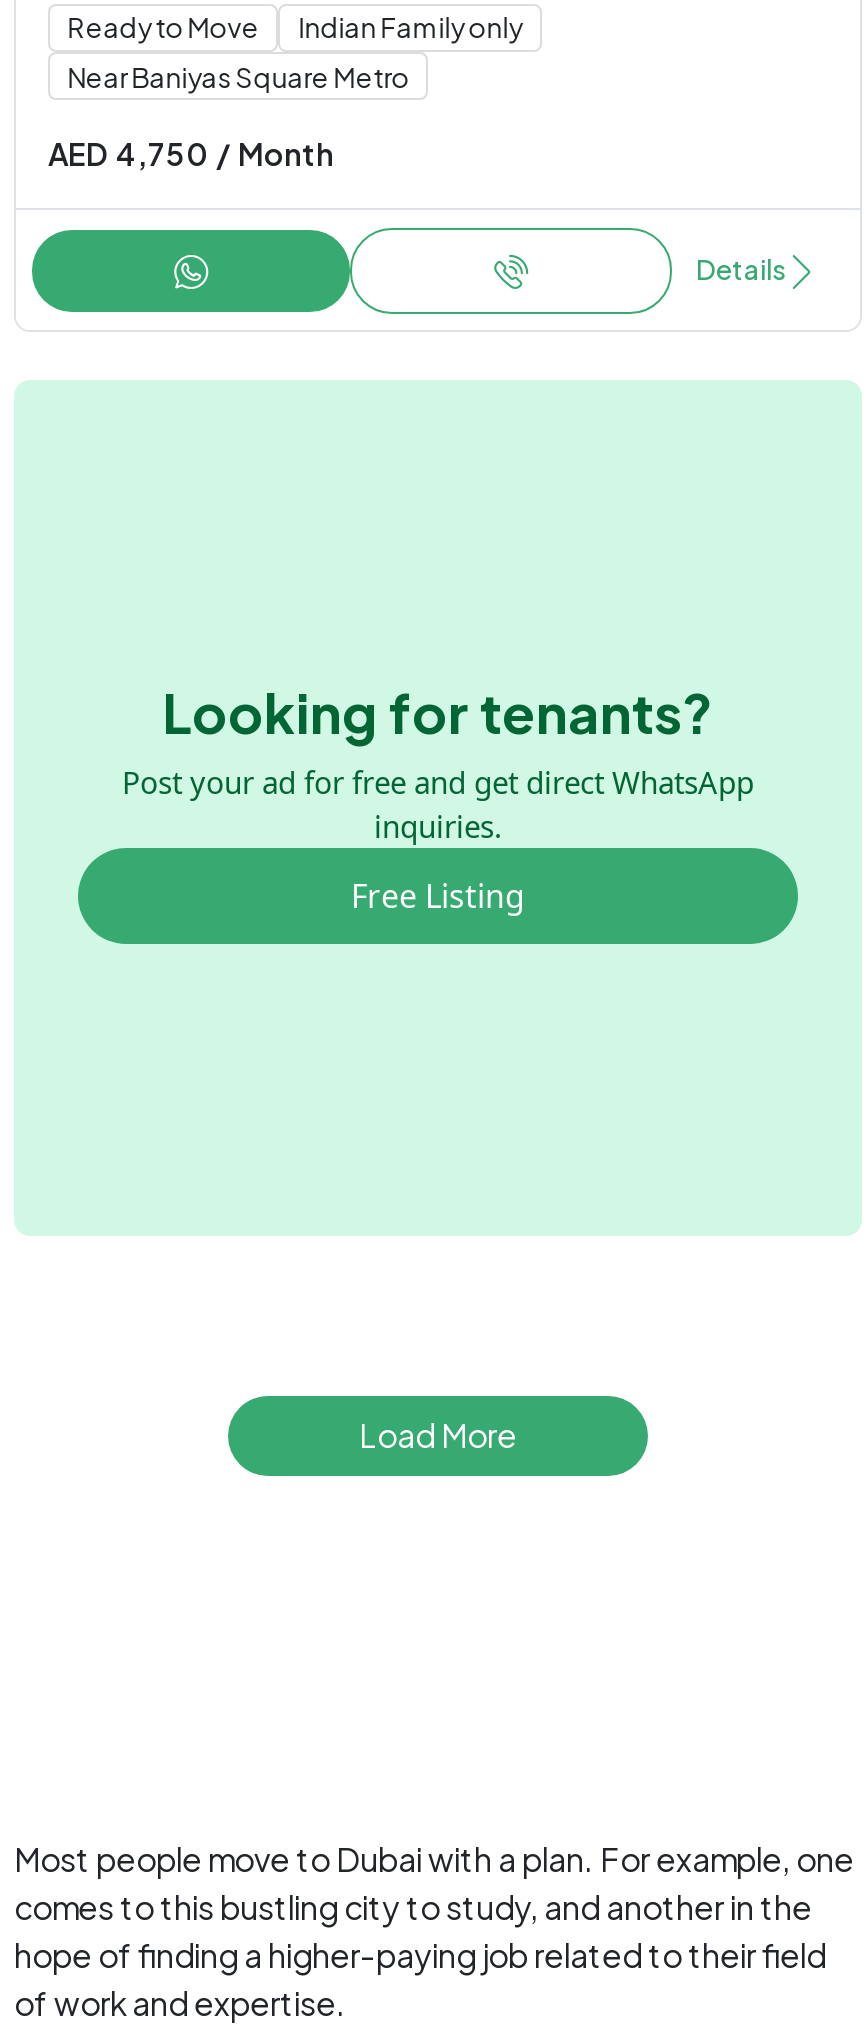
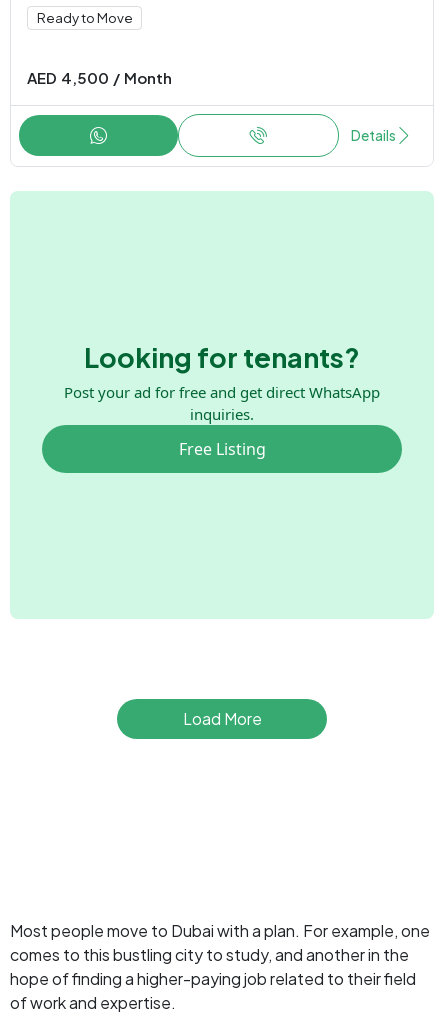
- Indian Family only
- Near Baniyas Square Metro
- AED 4,750 / Month
+ AED 4,500 / Month
